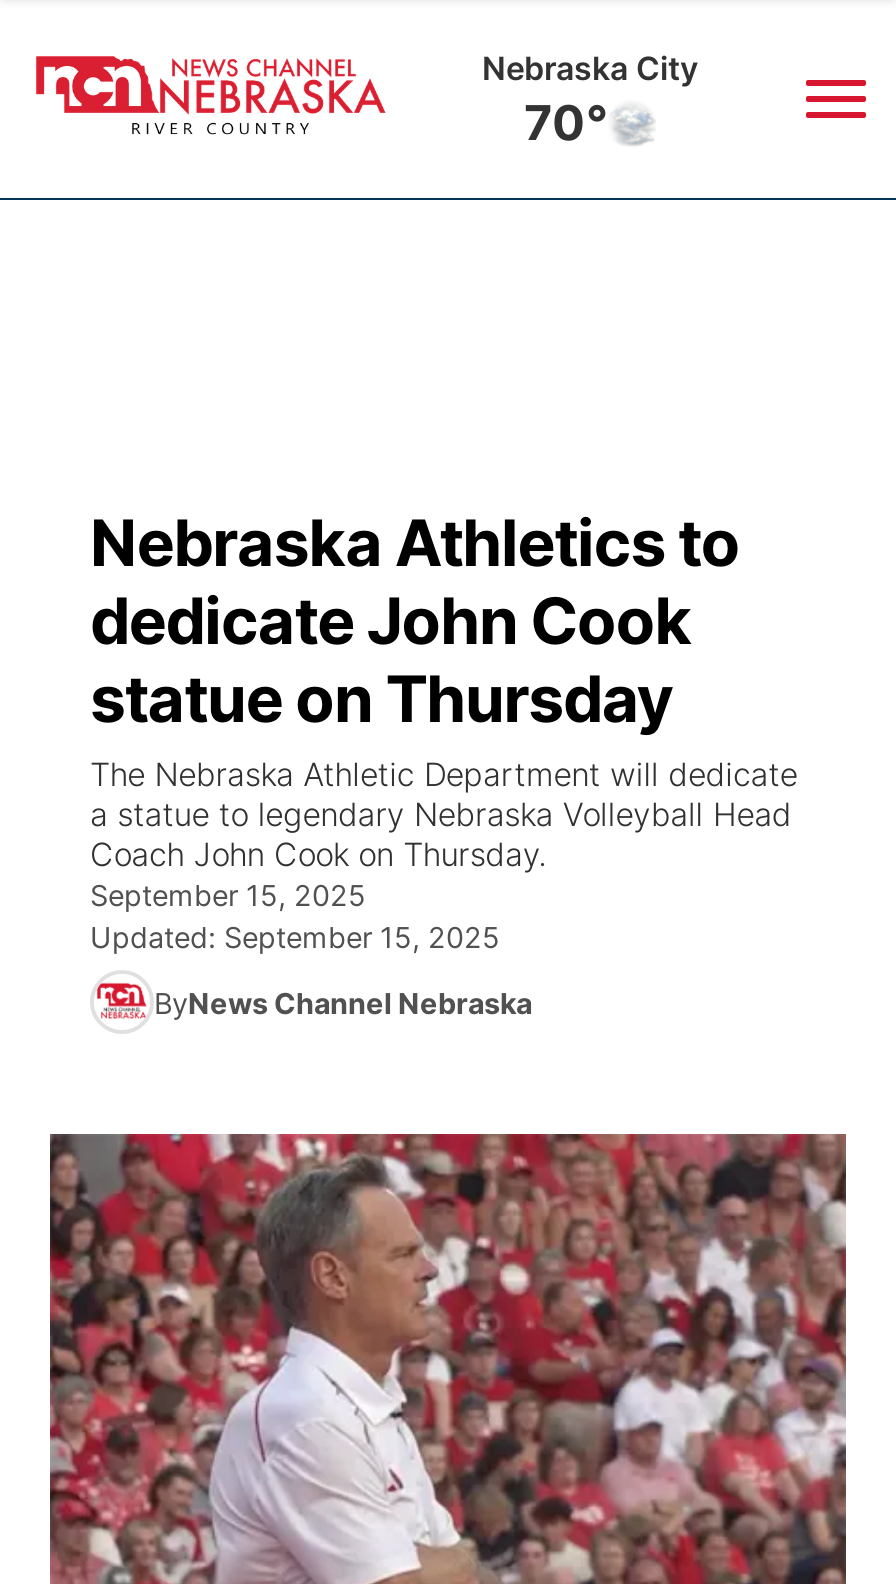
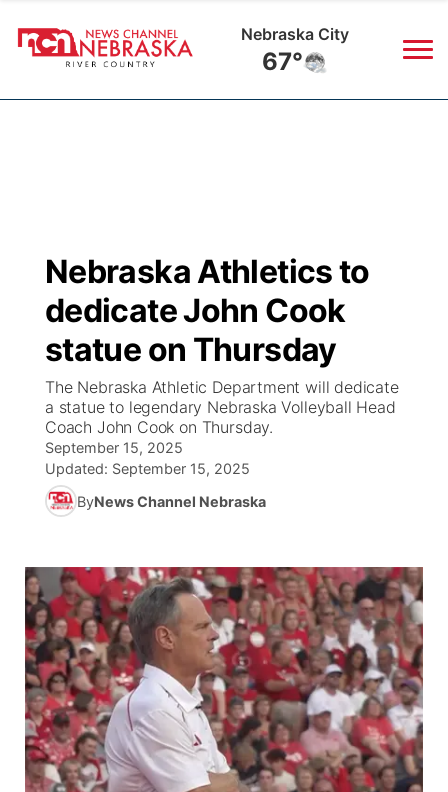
- 70°
+ 67°
